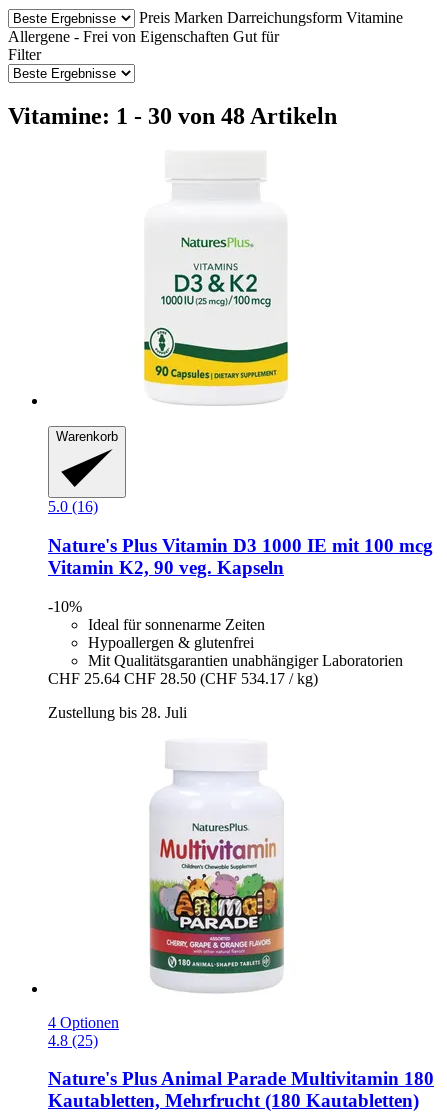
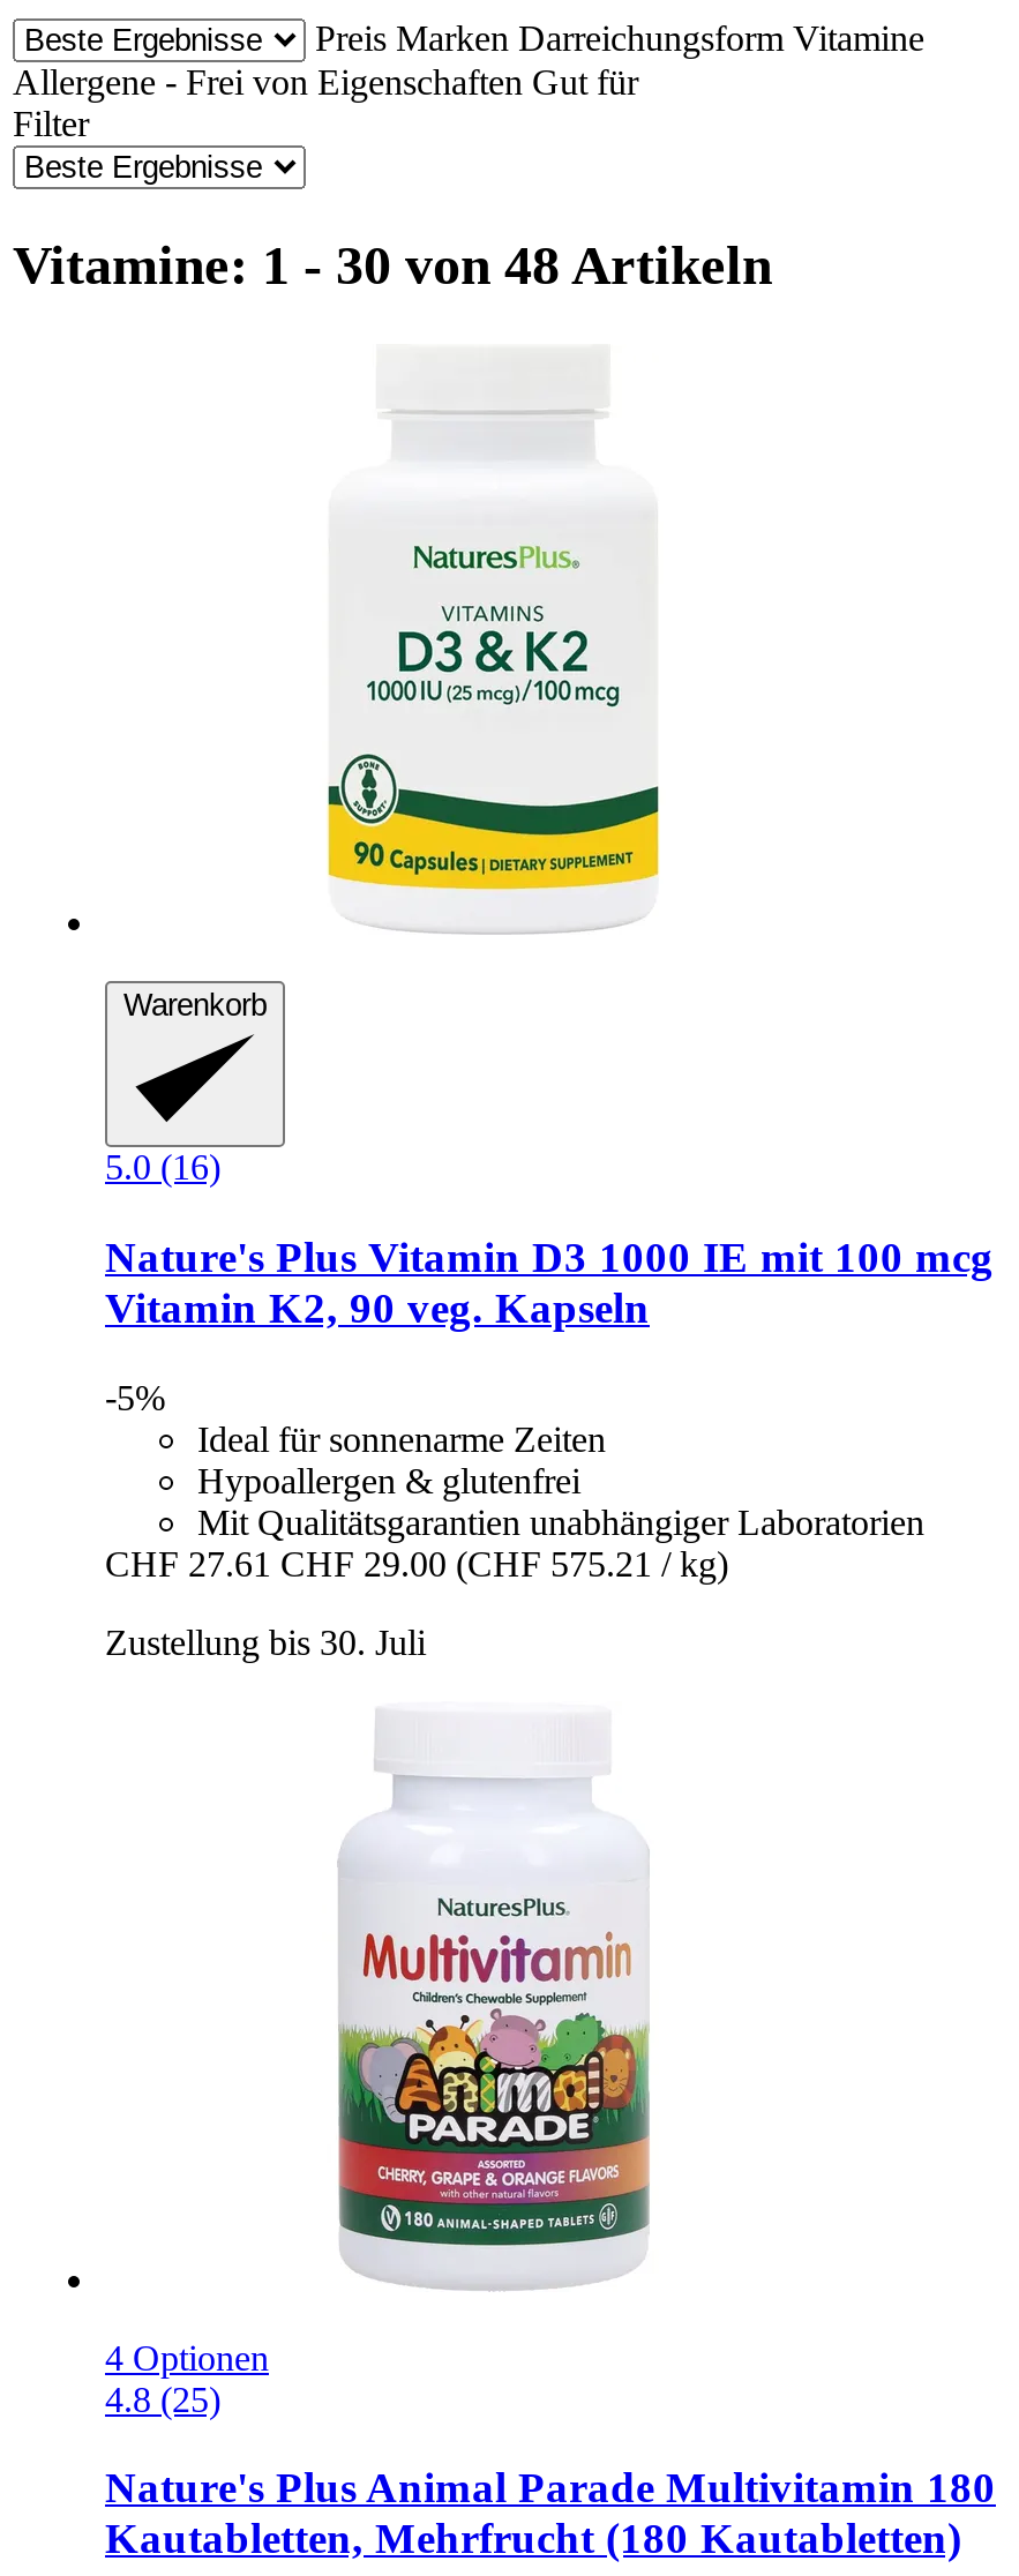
- -10%
+ -5%

- CHF 25.64 CHF 28.50 (CHF 534.17 / kg)
+ CHF 27.61 CHF 29.00 (CHF 575.21 / kg)

- Zustellung bis 28. Juli
+ Zustellung bis 30. Juli
